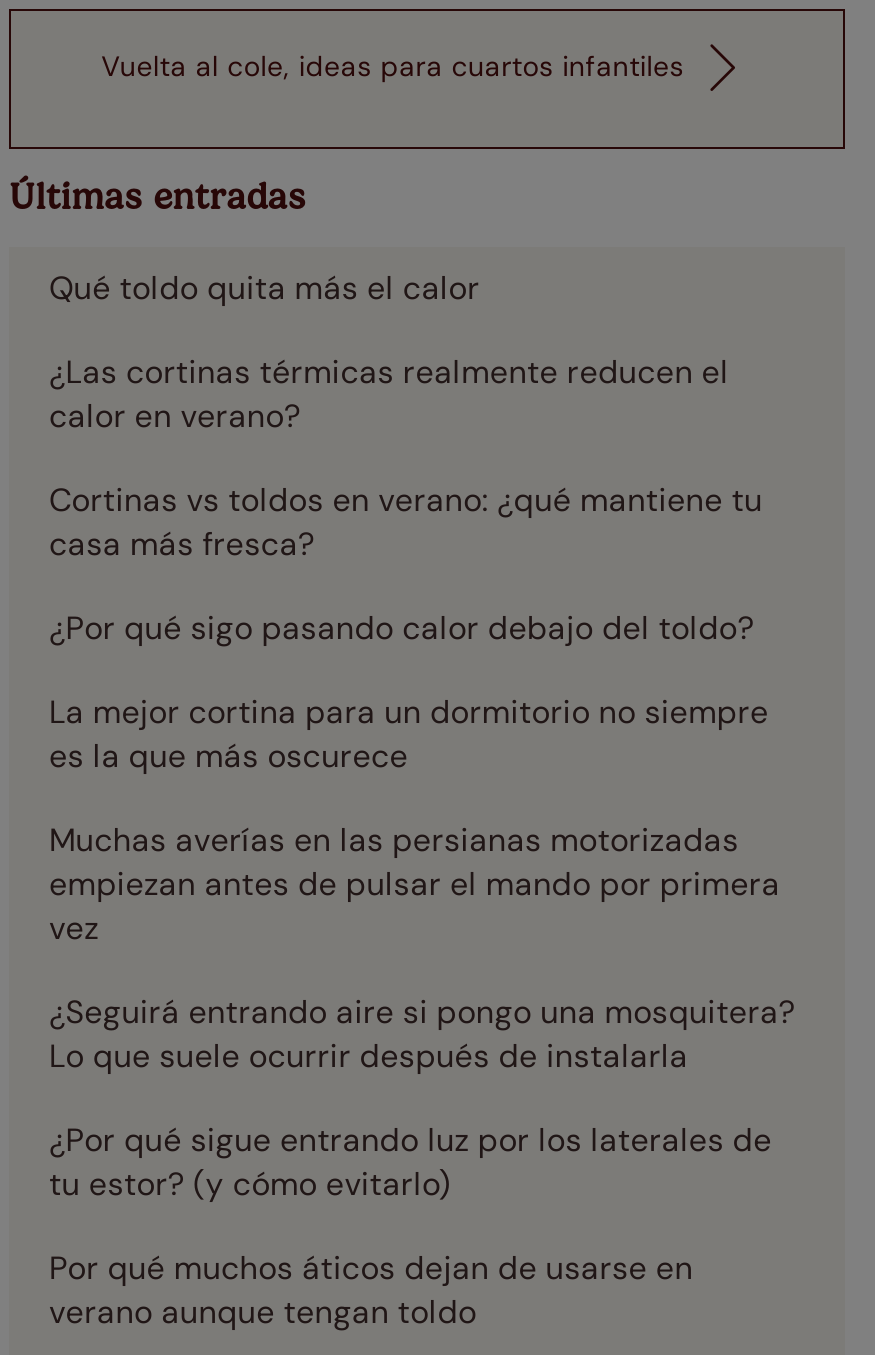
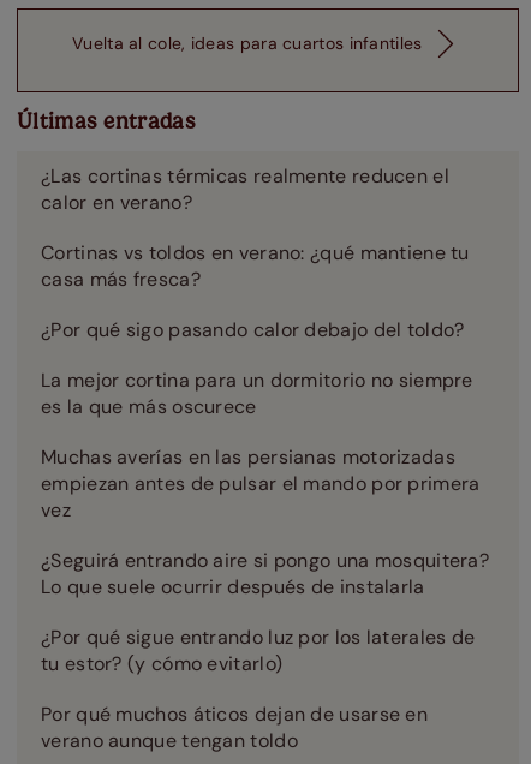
- Qué toldo quita más el calor
